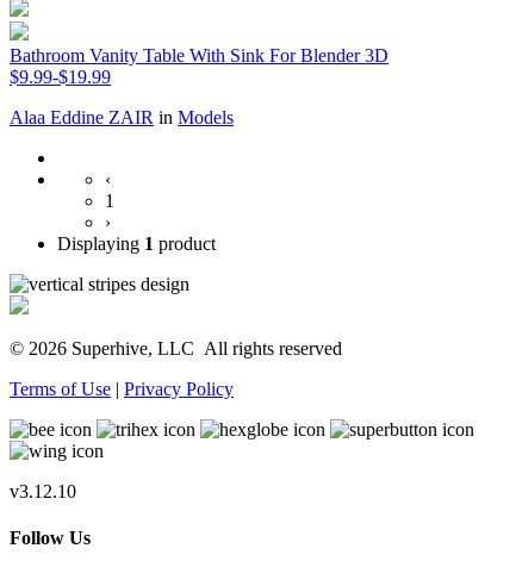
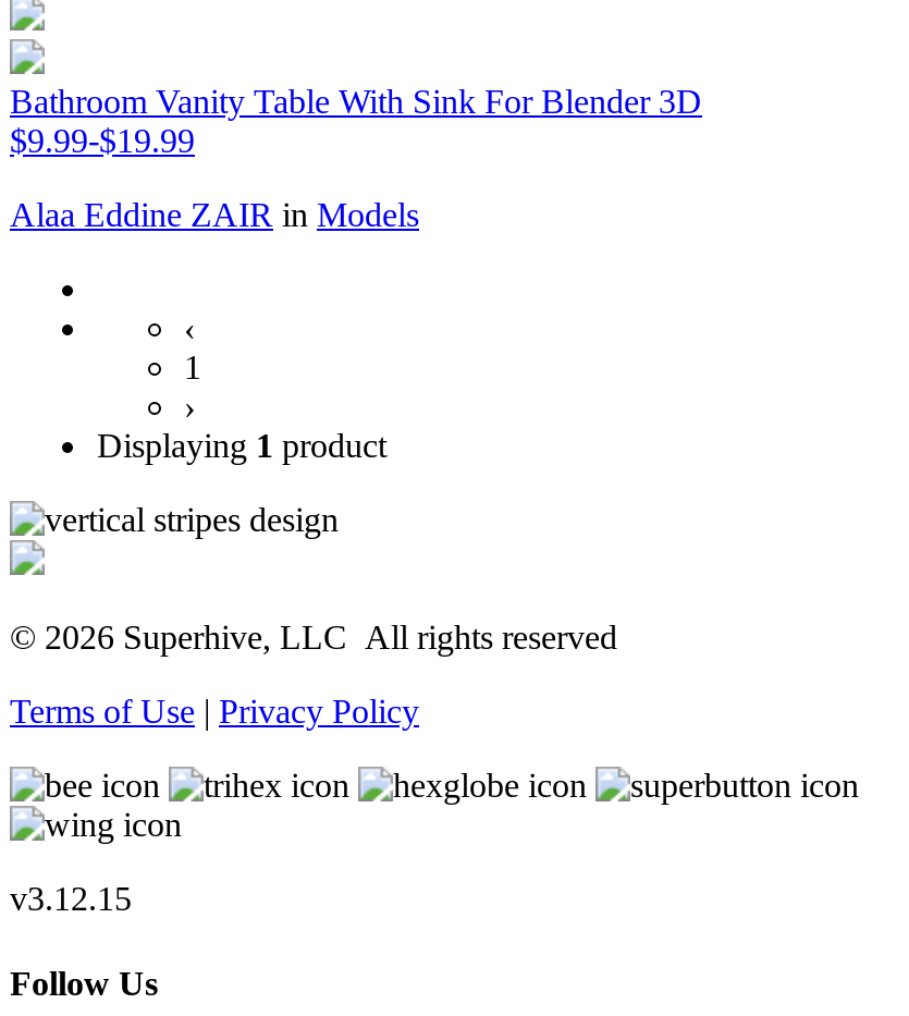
- v3.12.10
+ v3.12.15
